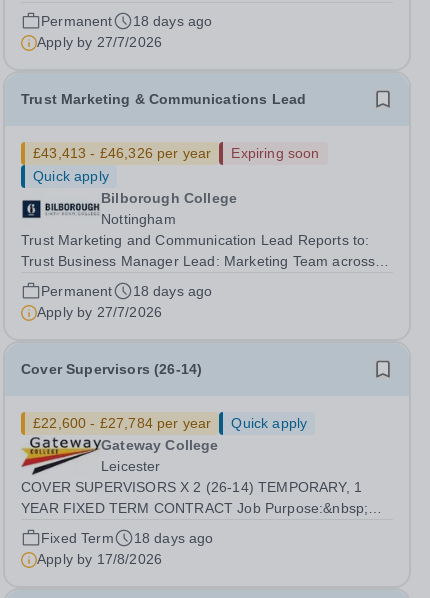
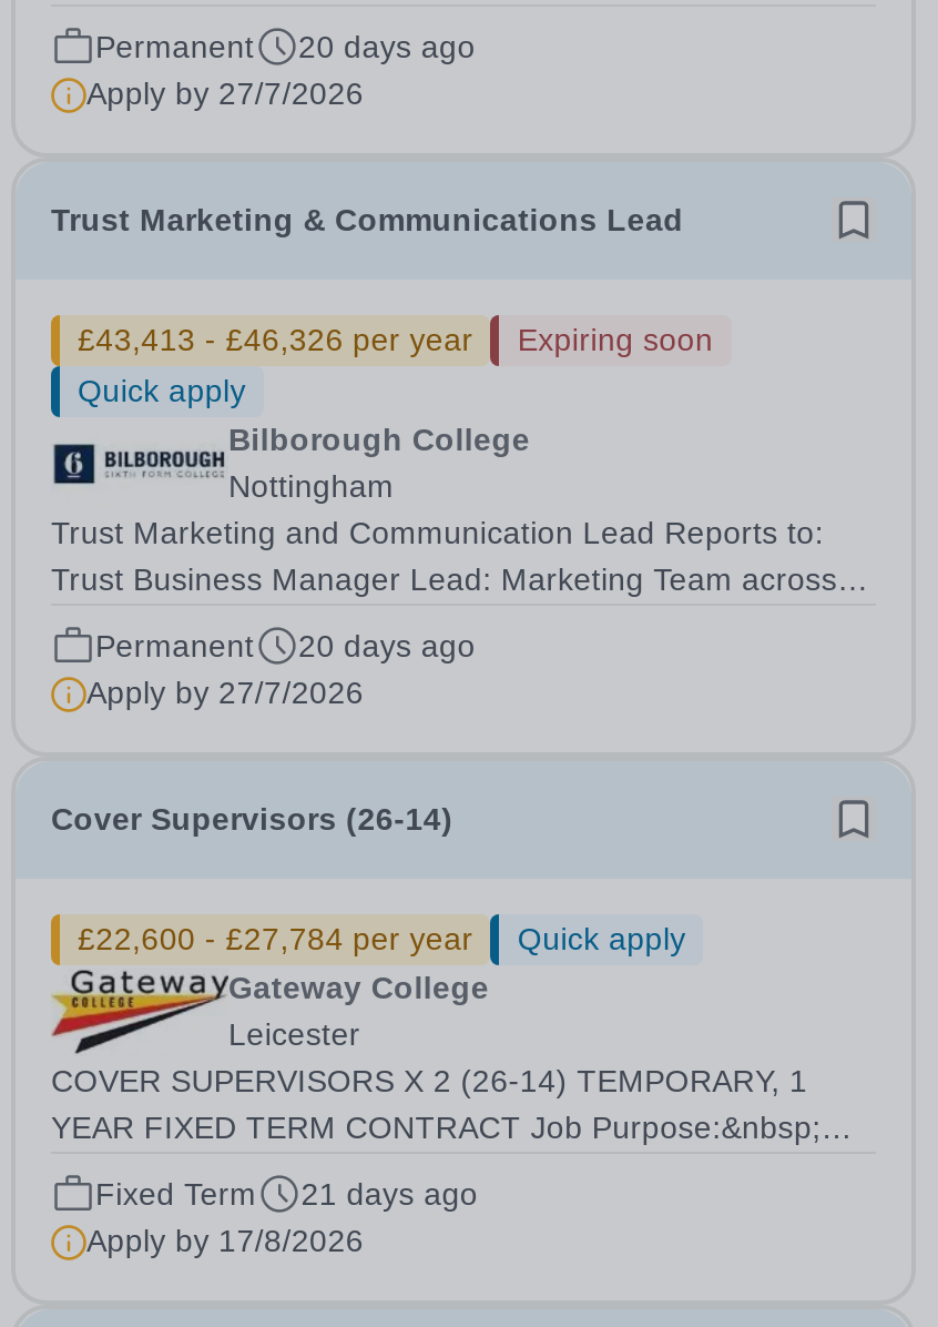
- Permanent 18 days ago
+ Permanent 20 days ago

- Permanent 18 days ago
+ Permanent 20 days ago

- Fixed Term 18 days ago
+ Fixed Term 21 days ago
